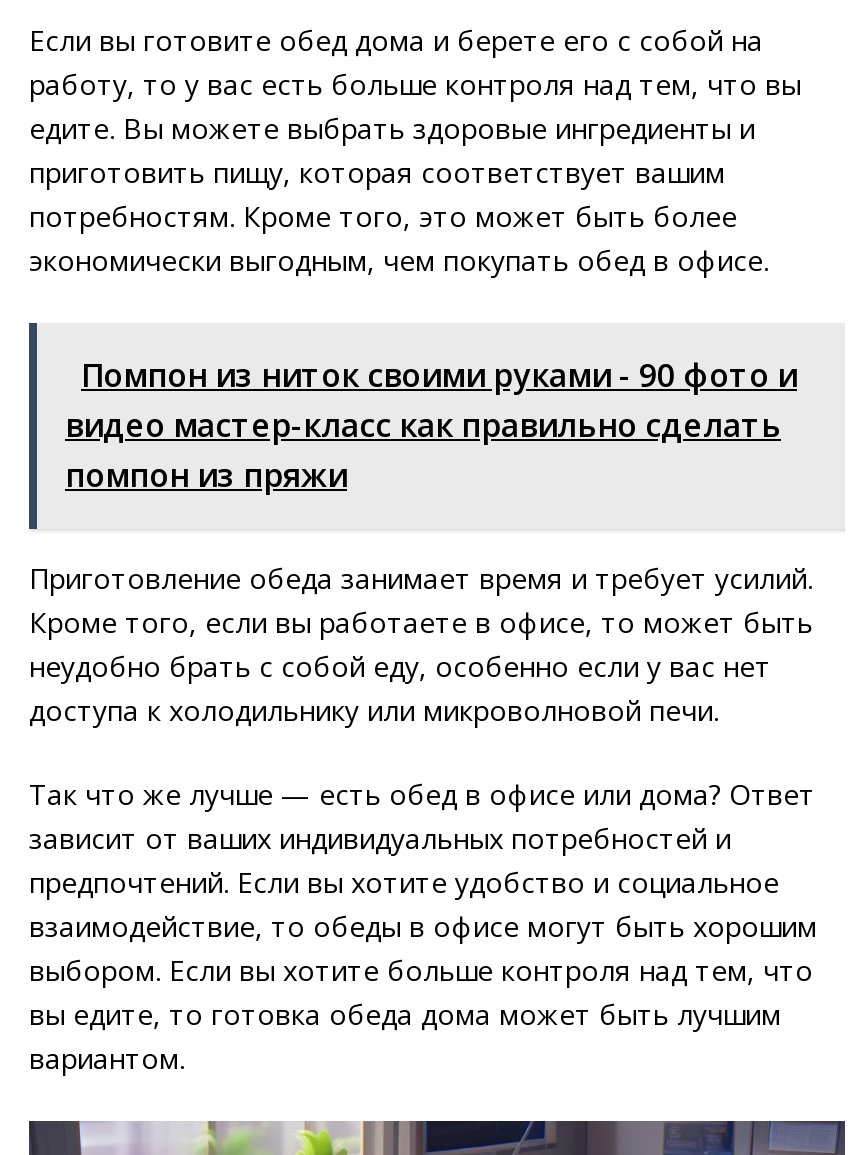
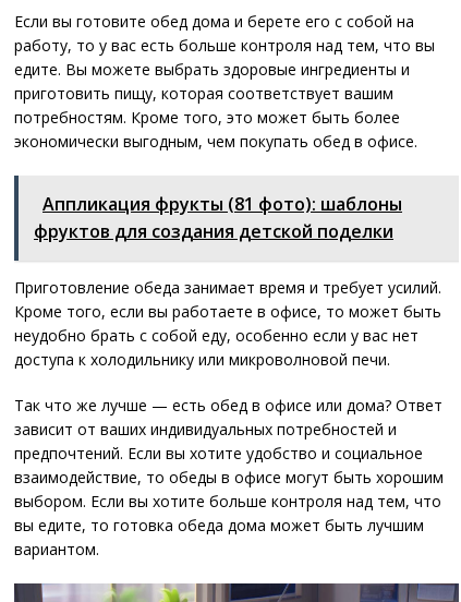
- Помпон из ниток своими руками - 90 фото и
- видео мастер-класс как правильно сделать
- помпон из пряжи
+ Аппликация фрукты (81 фото): шаблоны
+ фруктов для создания детской поделки
